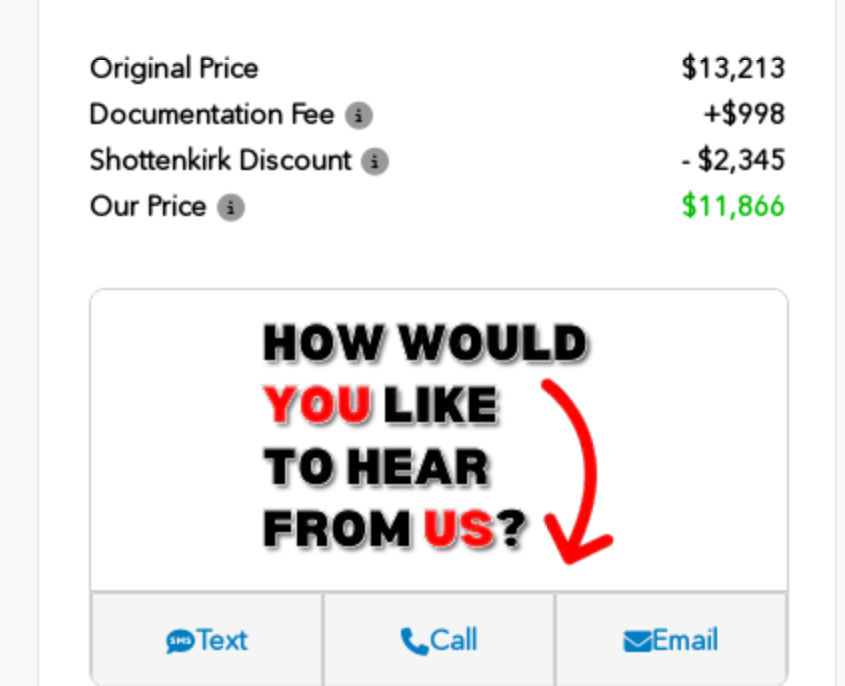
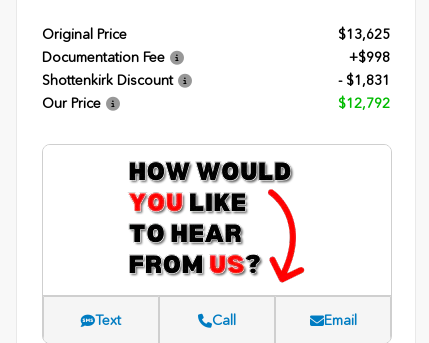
- $13,213
+ $13,625

- - $2,345
+ - $1,831

- $11,866
+ $12,792
